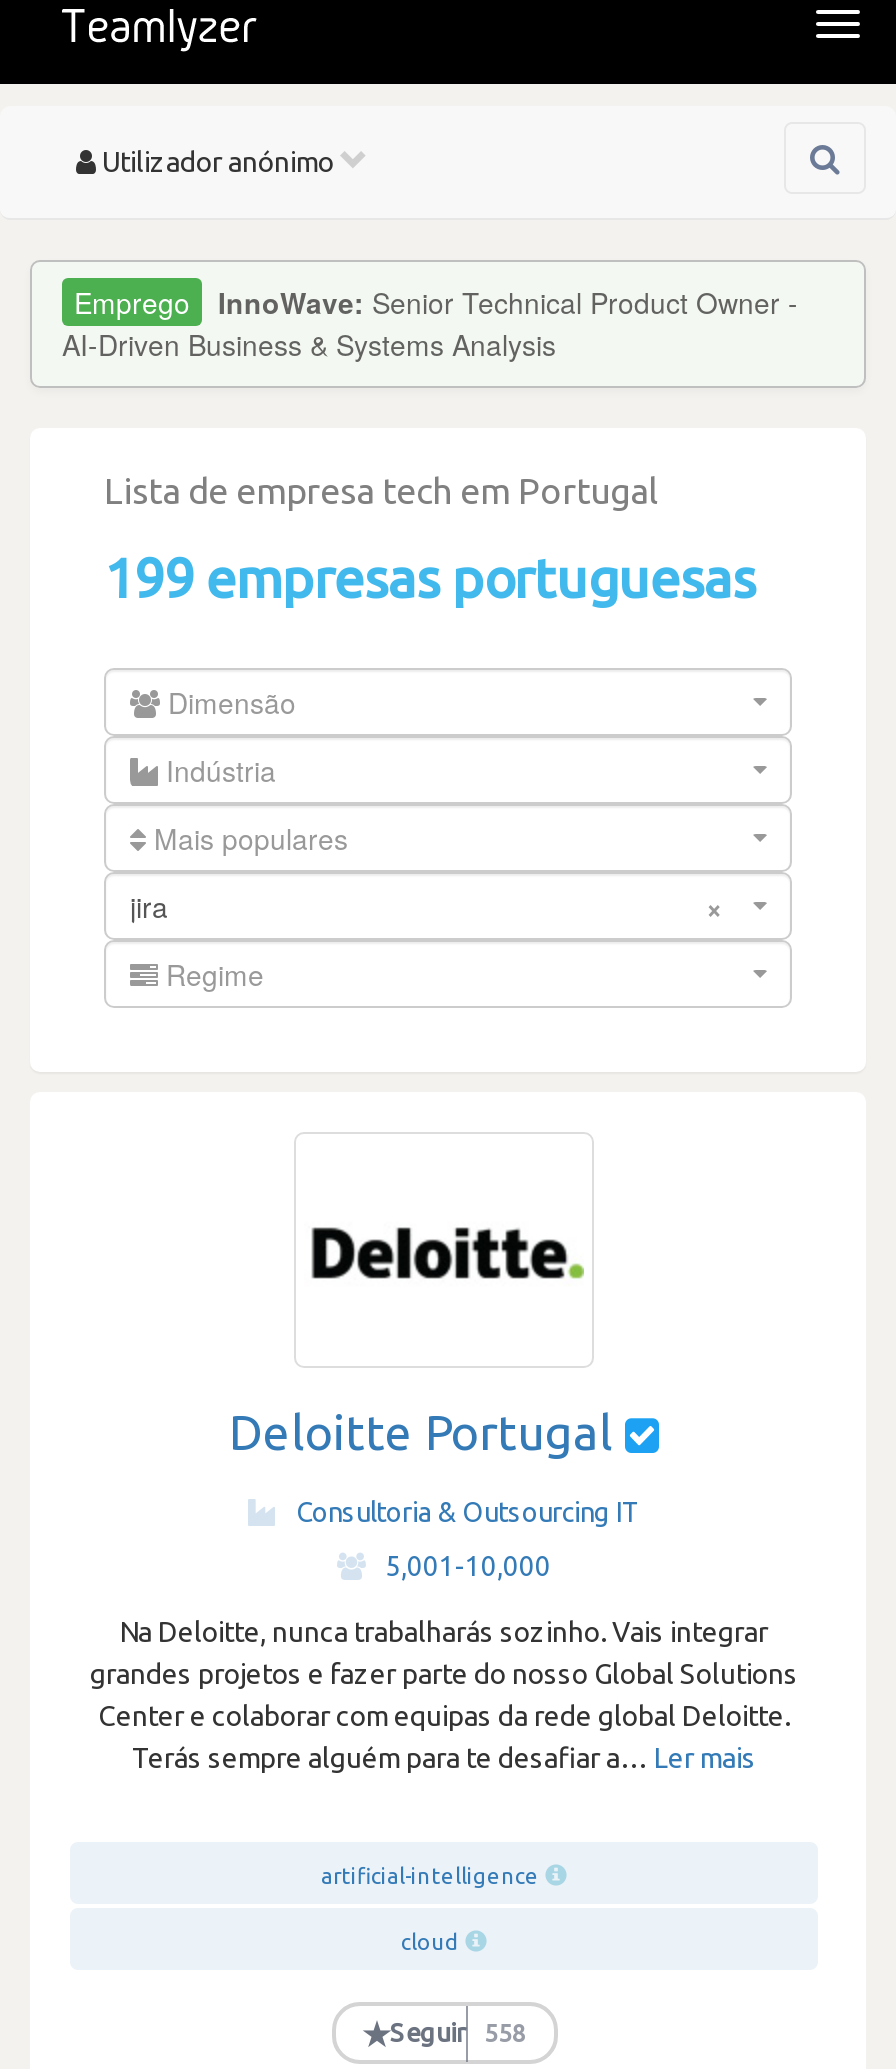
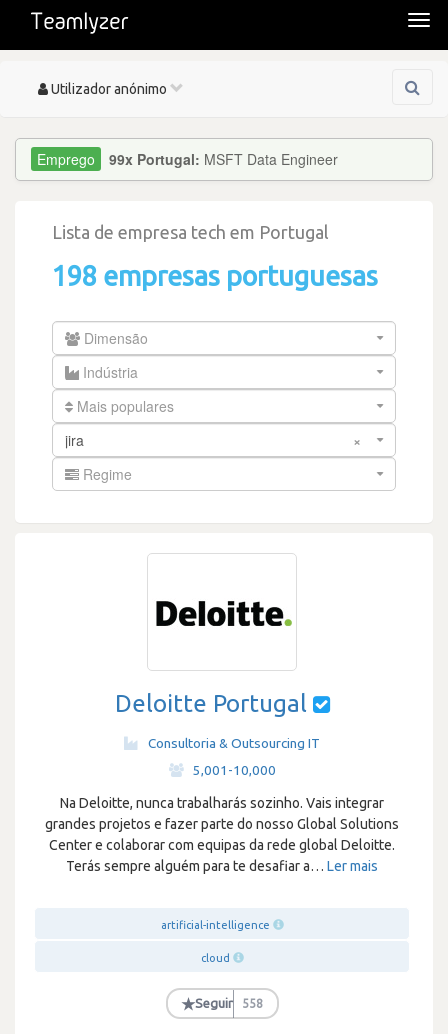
- InnoWave: Senior Technical Product Owner -
- AI-Driven Business & Systems Analysis
+ 99x Portugal: MSFT Data Engineer

- 199 empresas portuguesas
+ 198 empresas portuguesas
